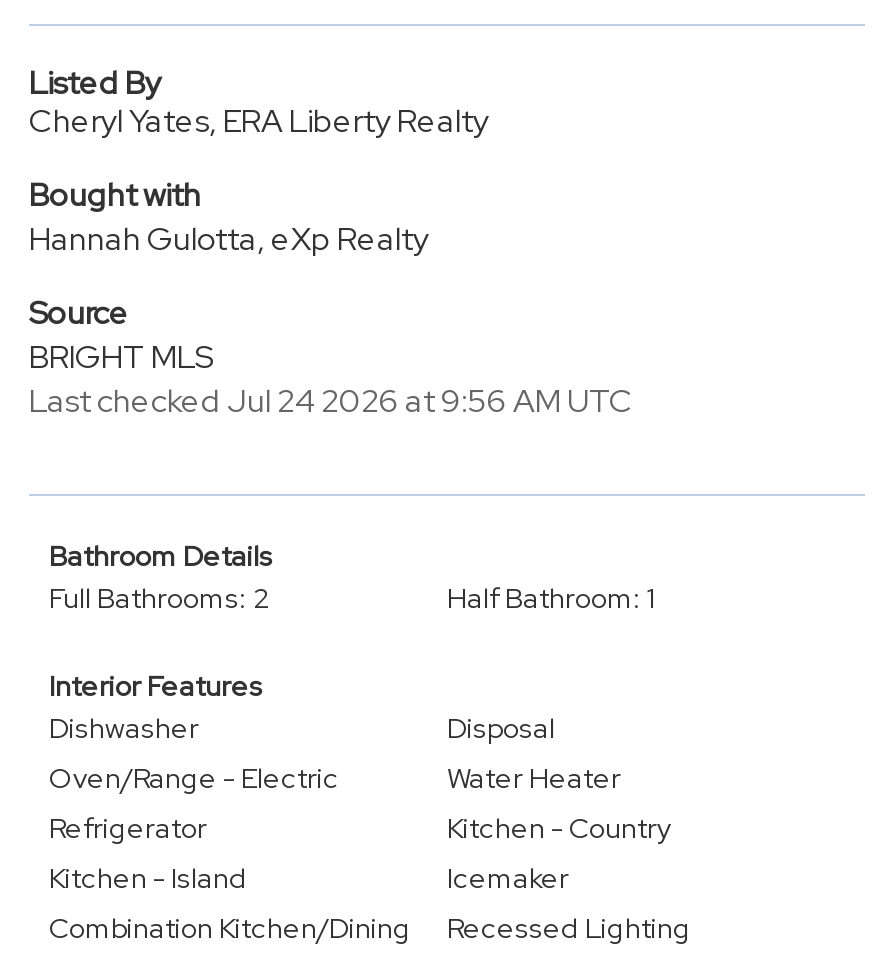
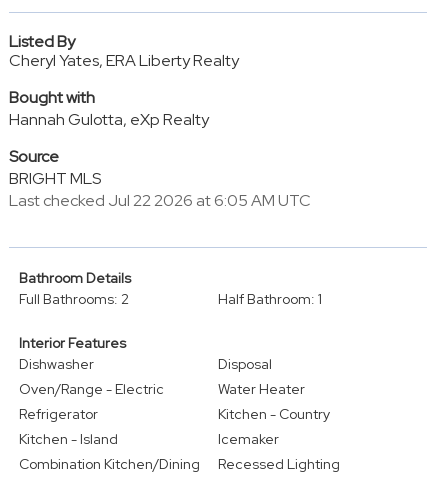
- Last checked Jul 24 2026 at 9:56 AM UTC
+ Last checked Jul 22 2026 at 6:05 AM UTC
